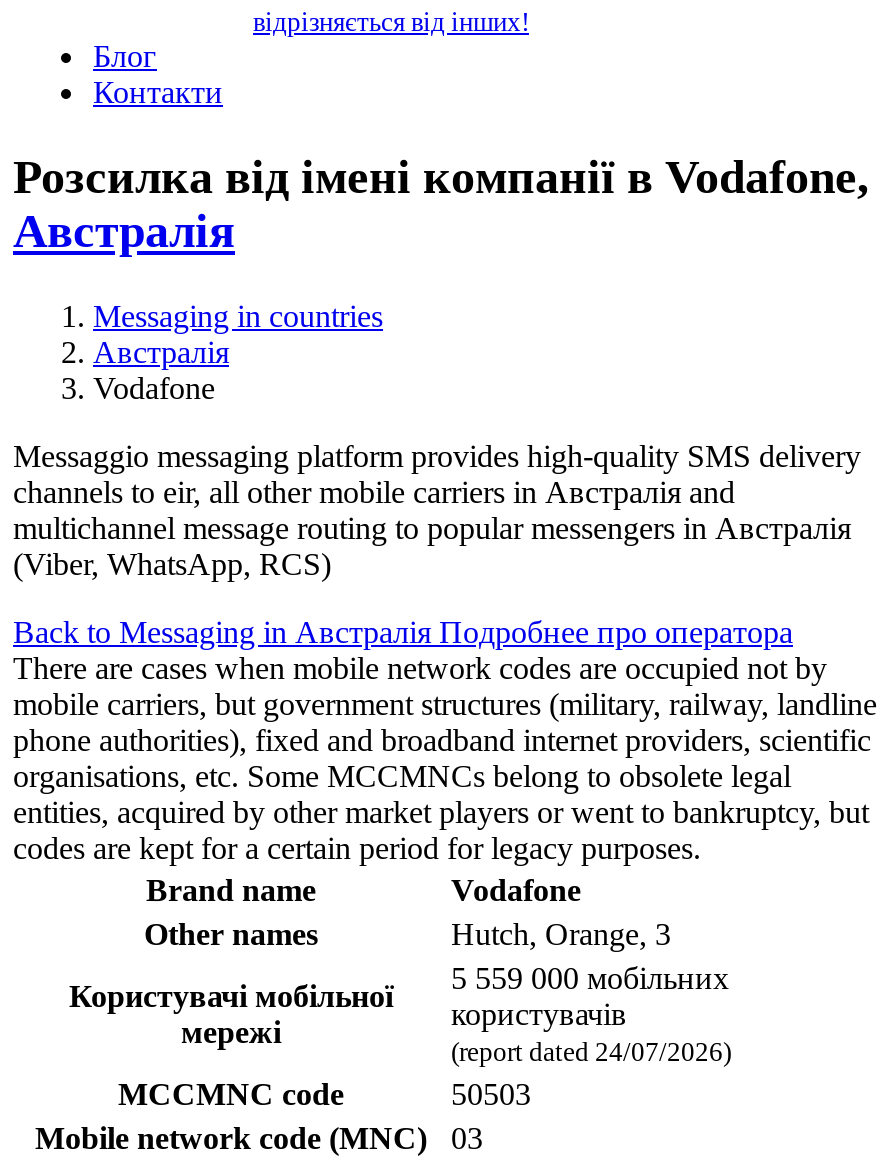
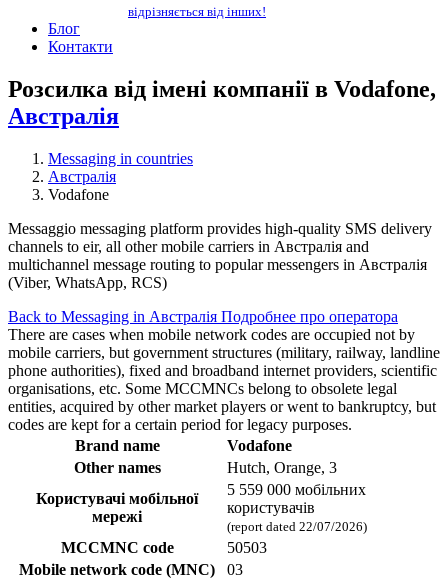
- (report dated 24/07/2026)
+ (report dated 22/07/2026)
